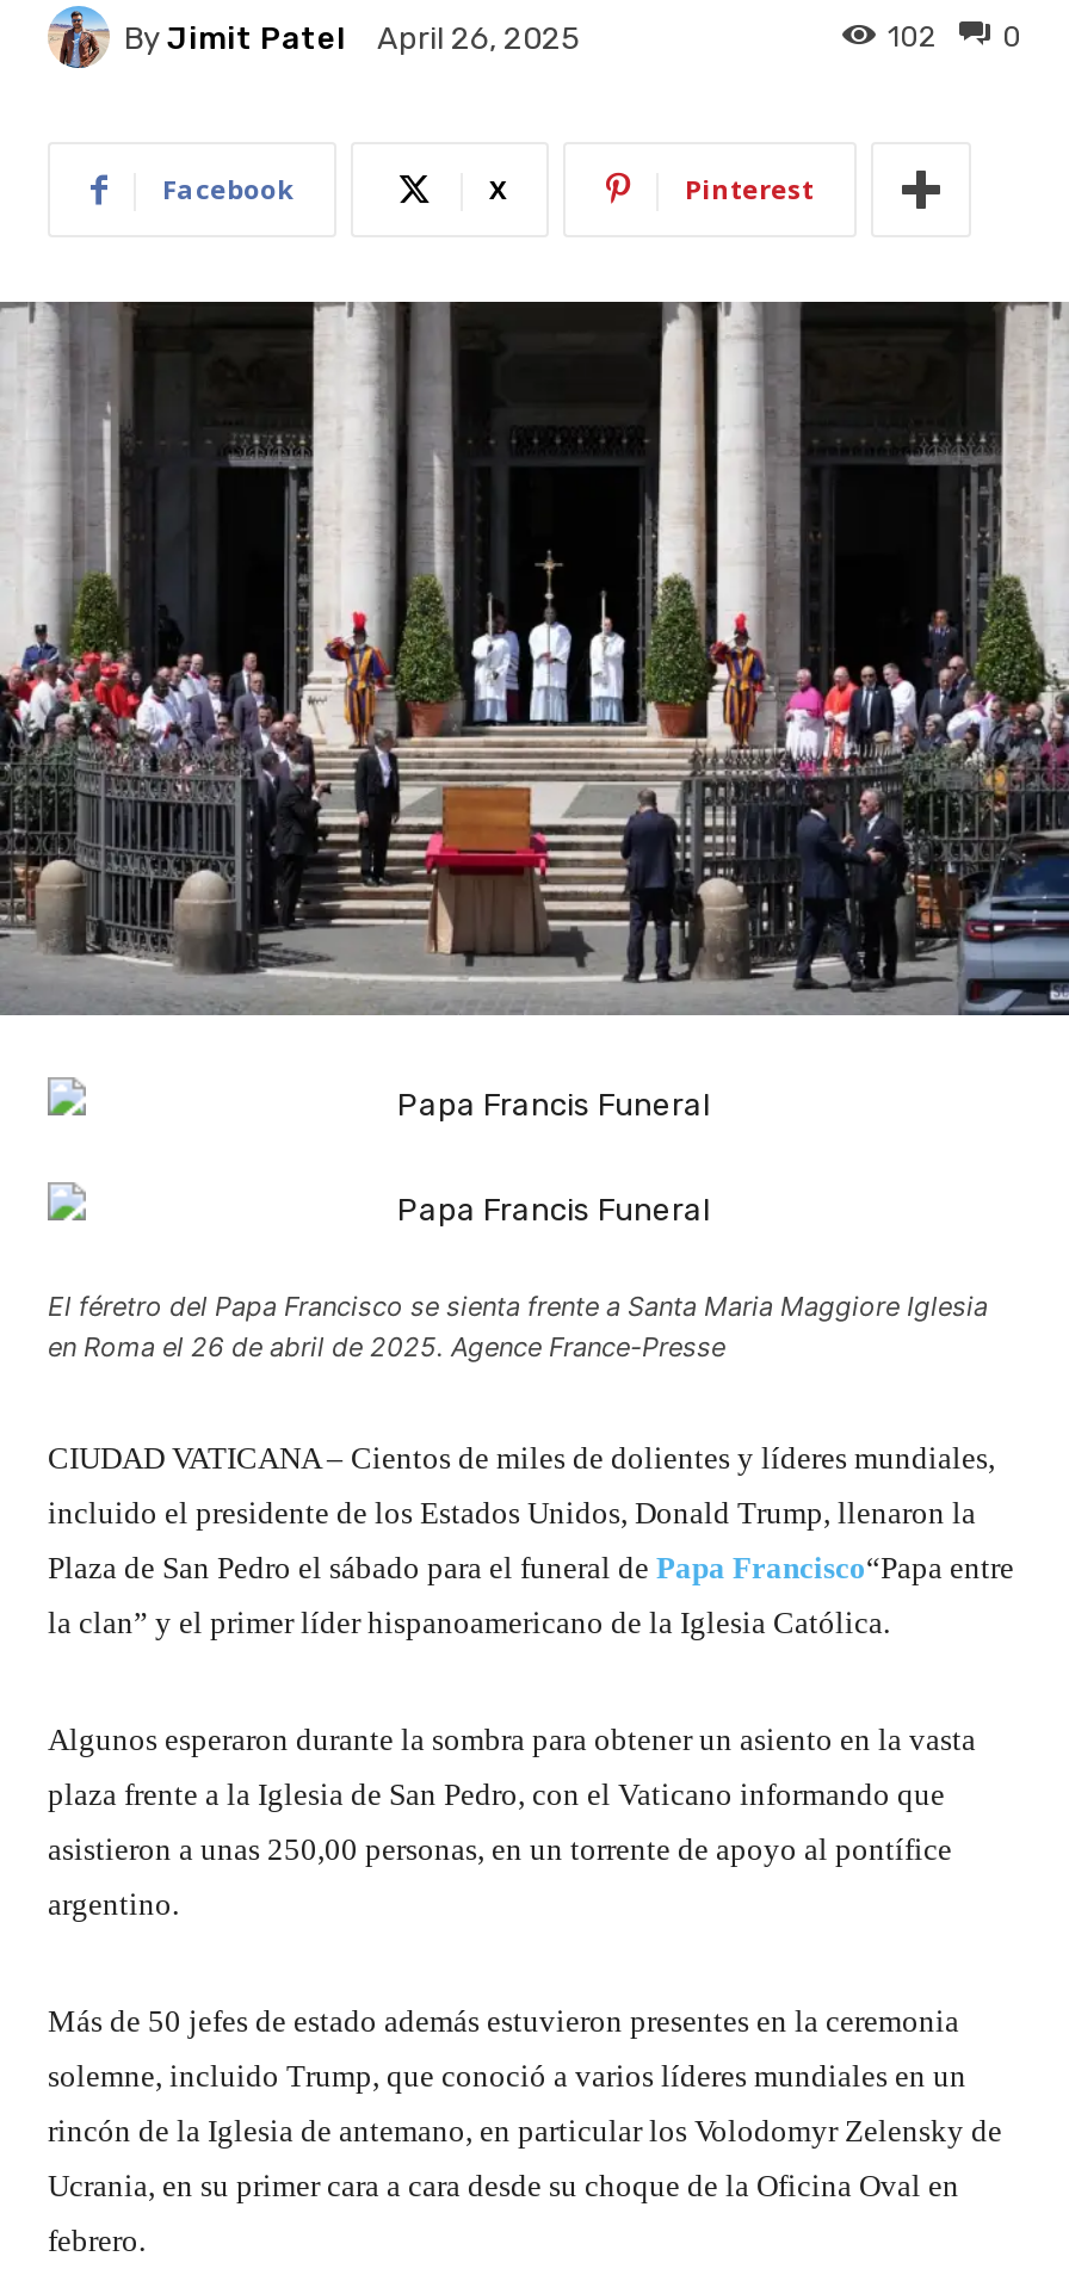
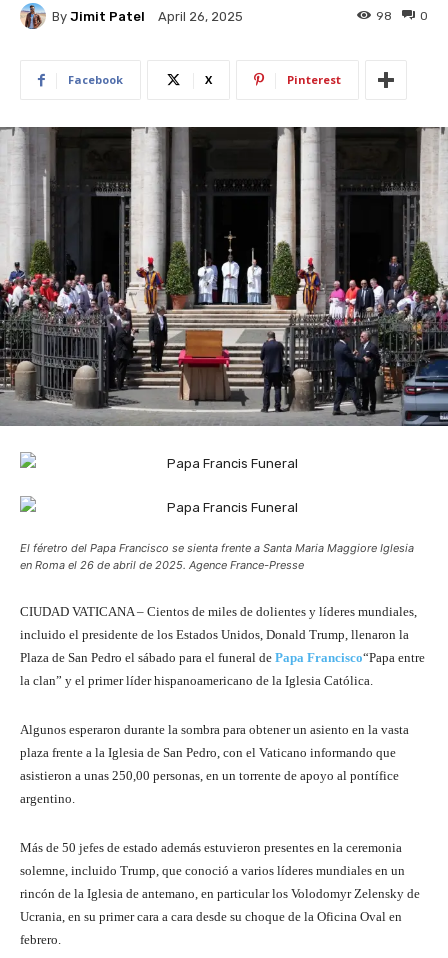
- 102
+ 98
